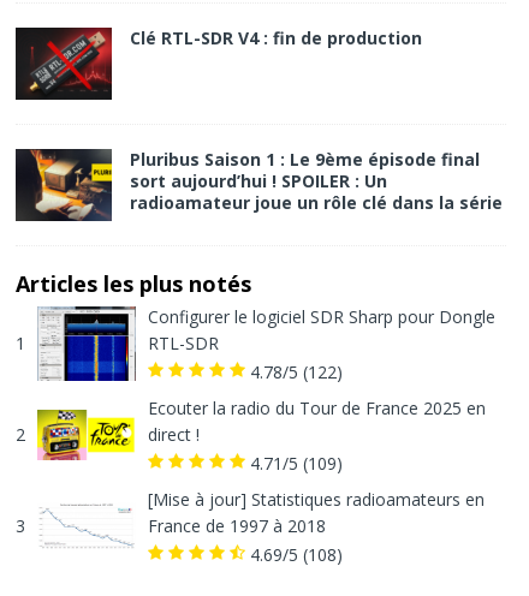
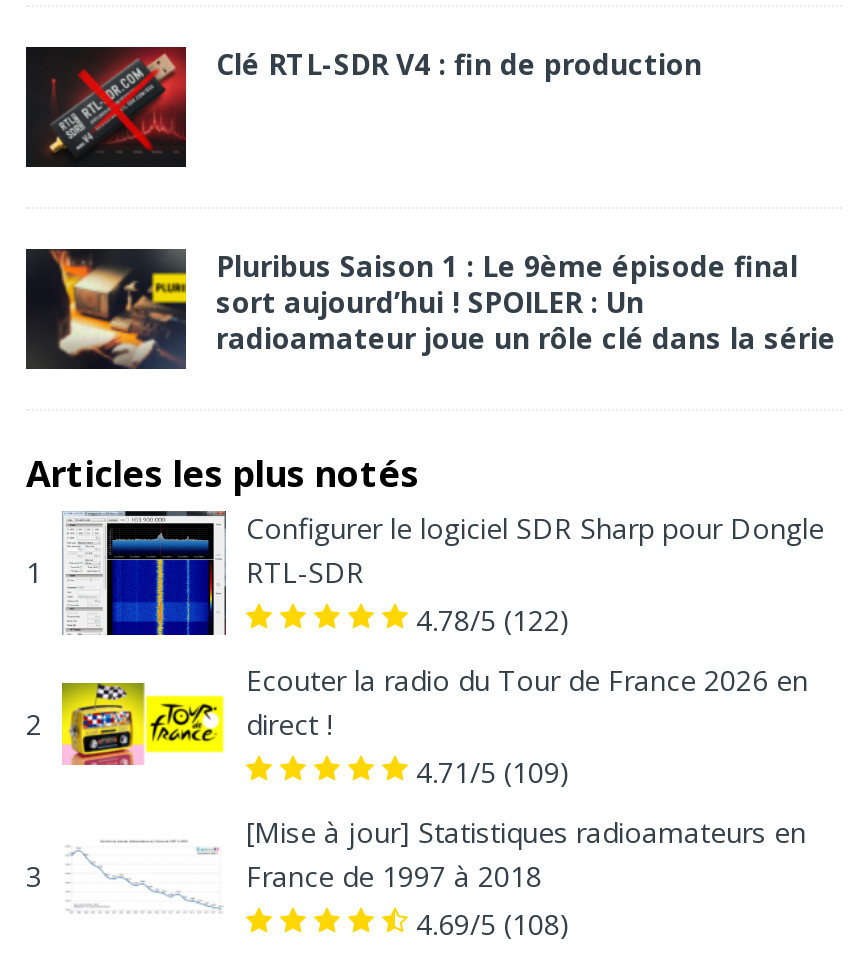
- Ecouter la radio du Tour de France 2025 en
+ Ecouter la radio du Tour de France 2026 en
